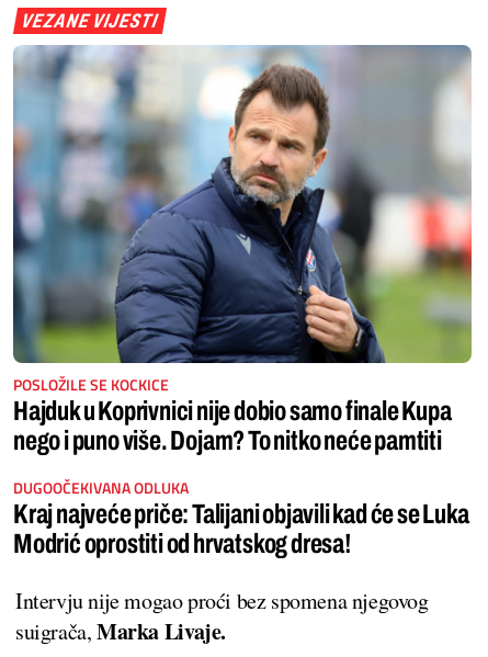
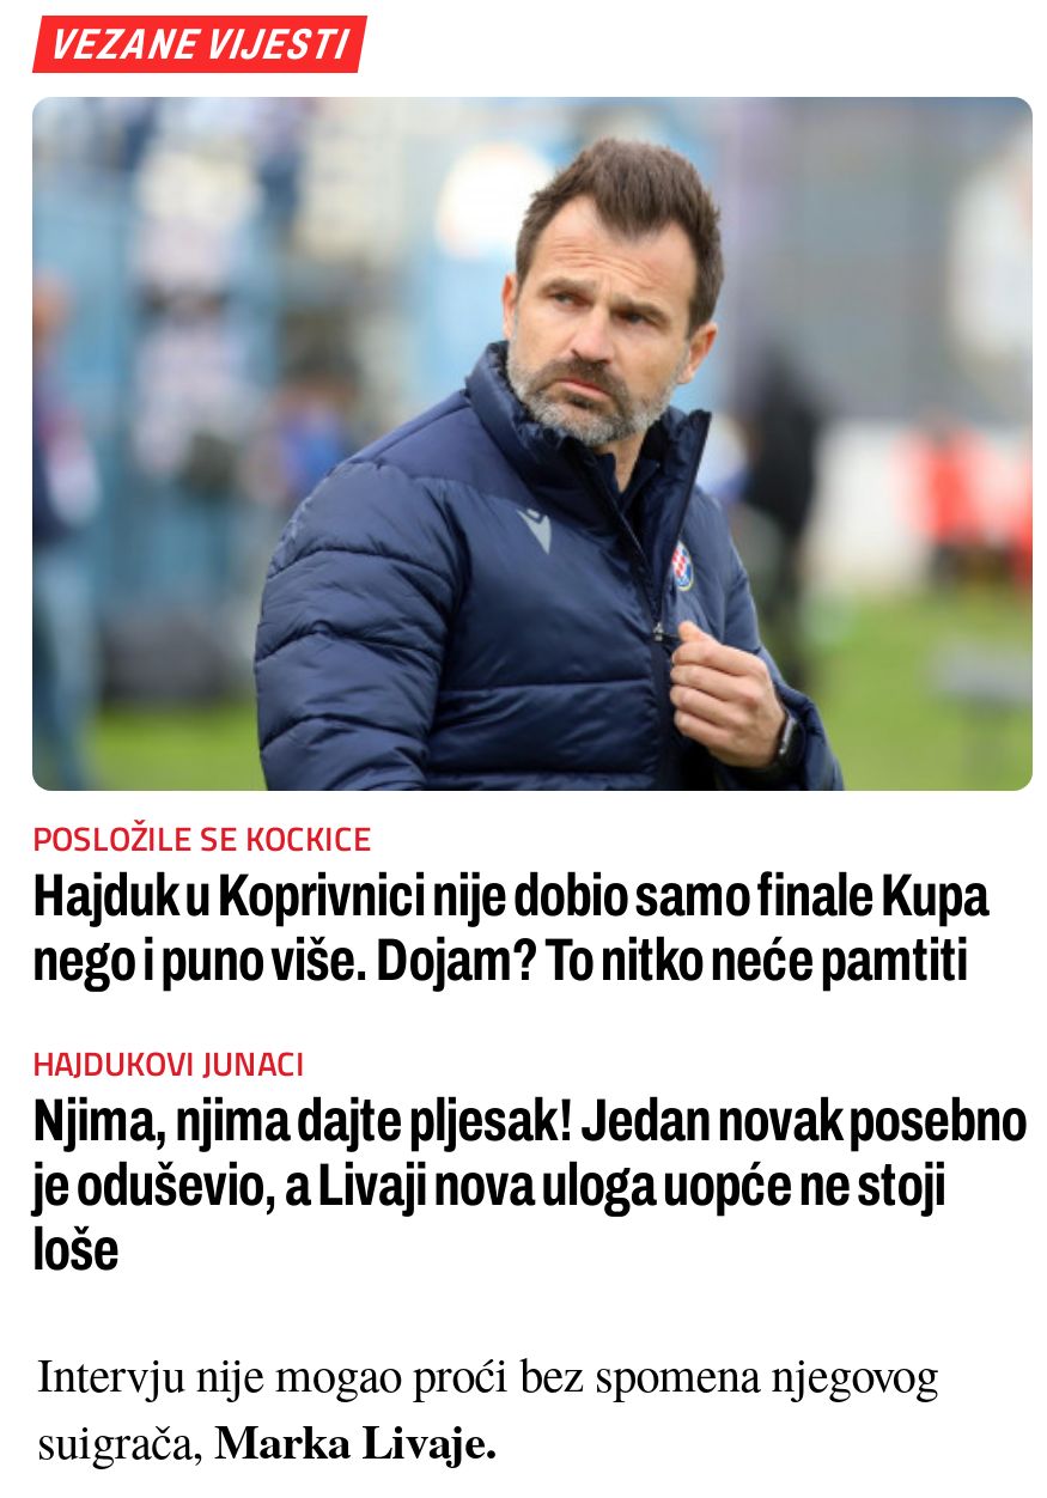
- DUGOOČEKIVANA ODLUKA
- Kraj najveće priče: Talijani objavili kad će se Luka
- Modrić oprostiti od hrvatskog dresa!
+ HAJDUKOVI JUNACI
+ Njima, njima dajte pljesak! Jedan novak posebno
+ je oduševio, a Livaji nova uloga uopće ne stoji
+ loše
